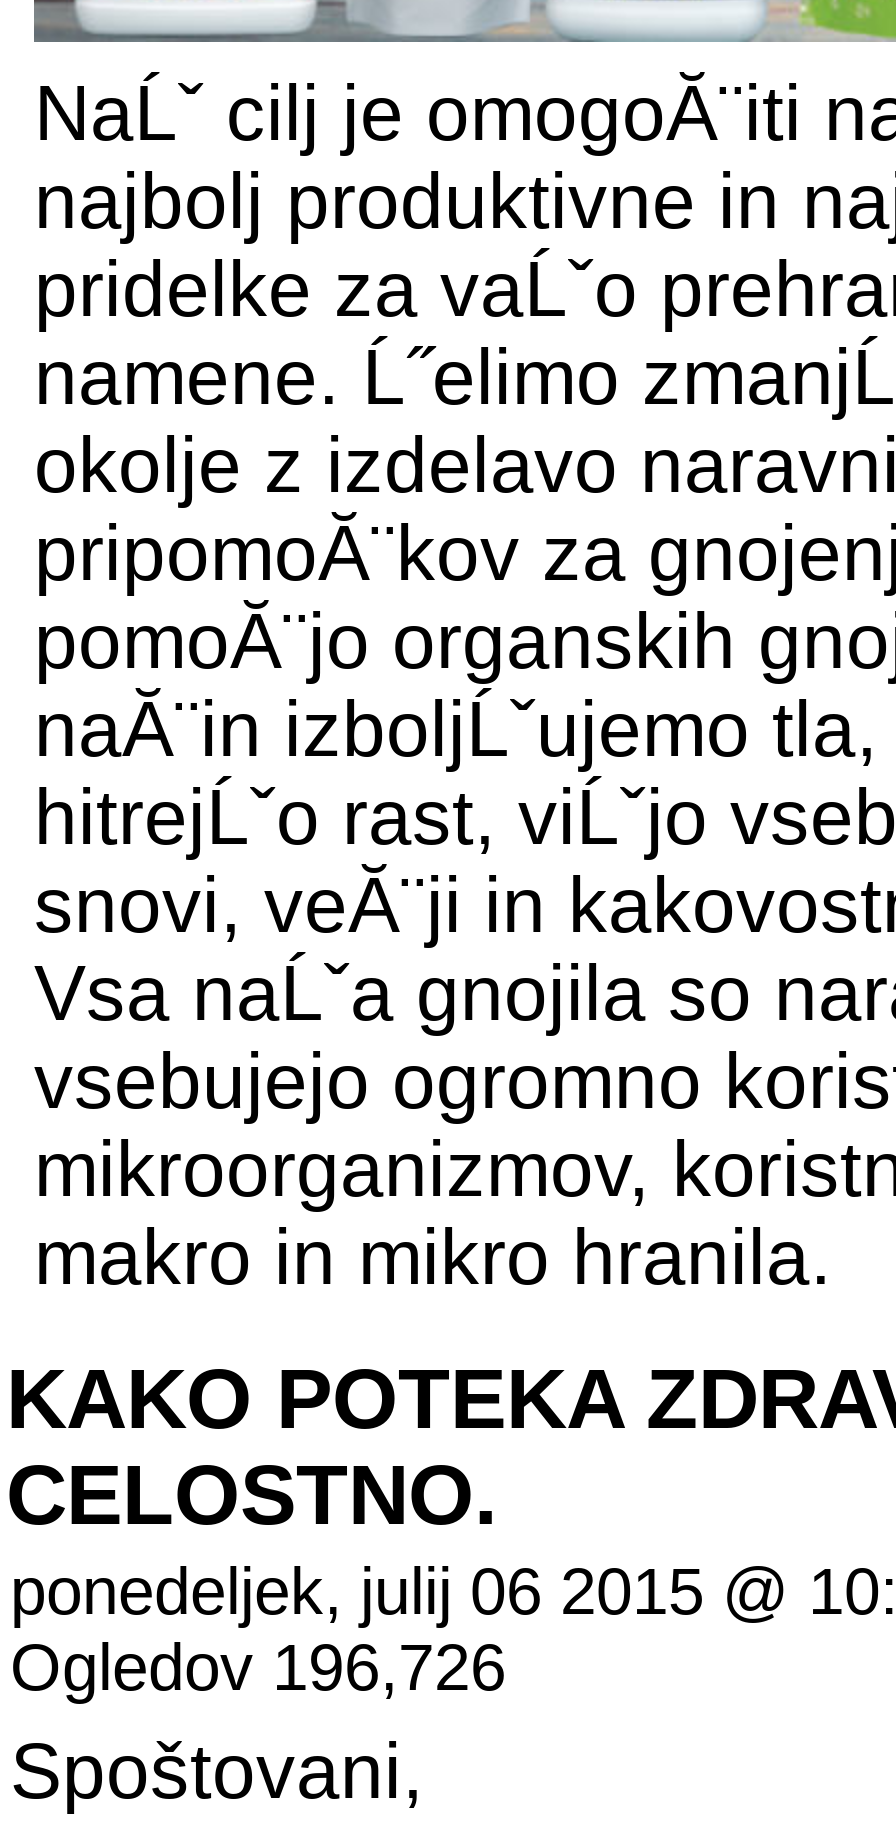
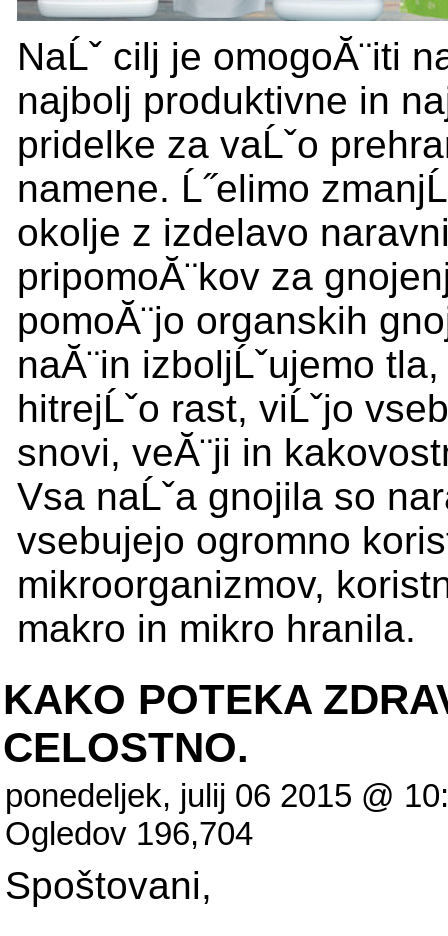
- Ogledov 196,726
+ Ogledov 196,704
